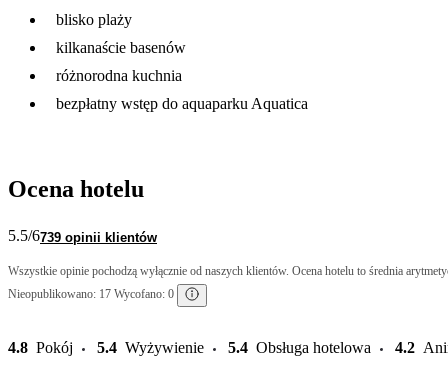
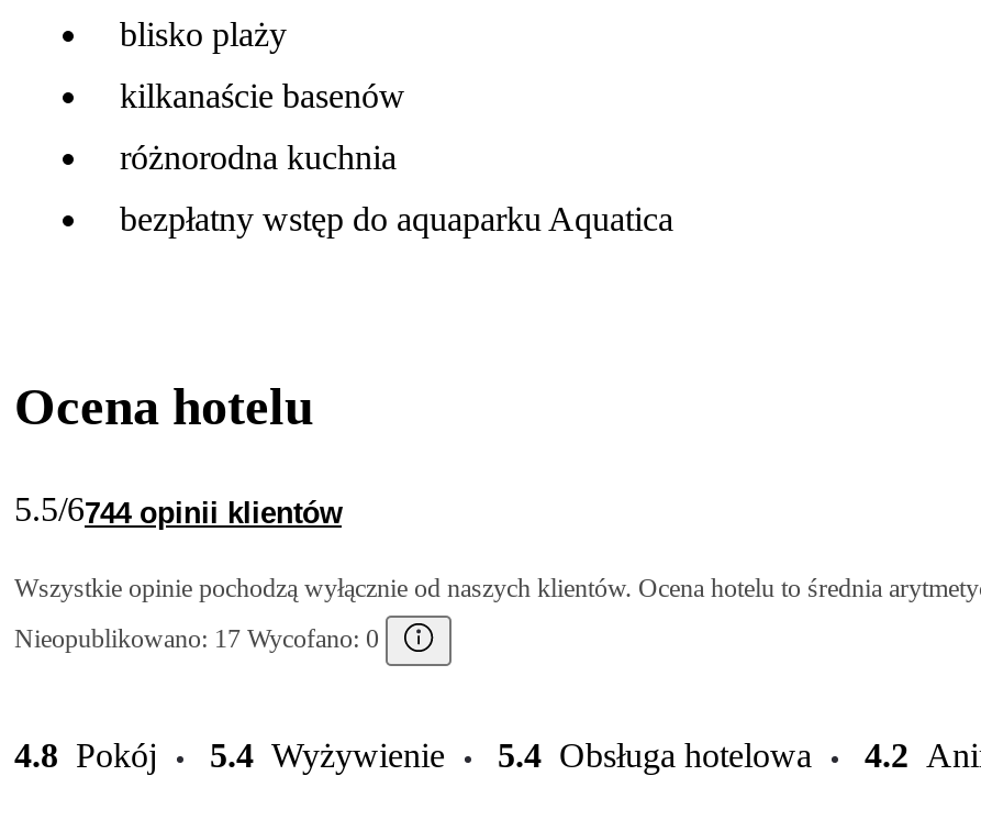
- 5.5/6739 opinii klientów
+ 5.5/6744 opinii klientów
